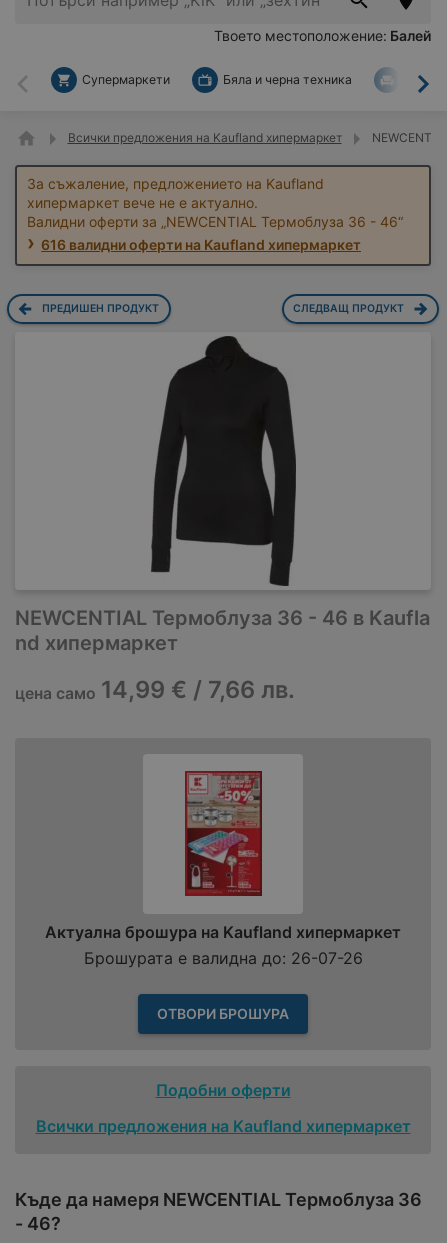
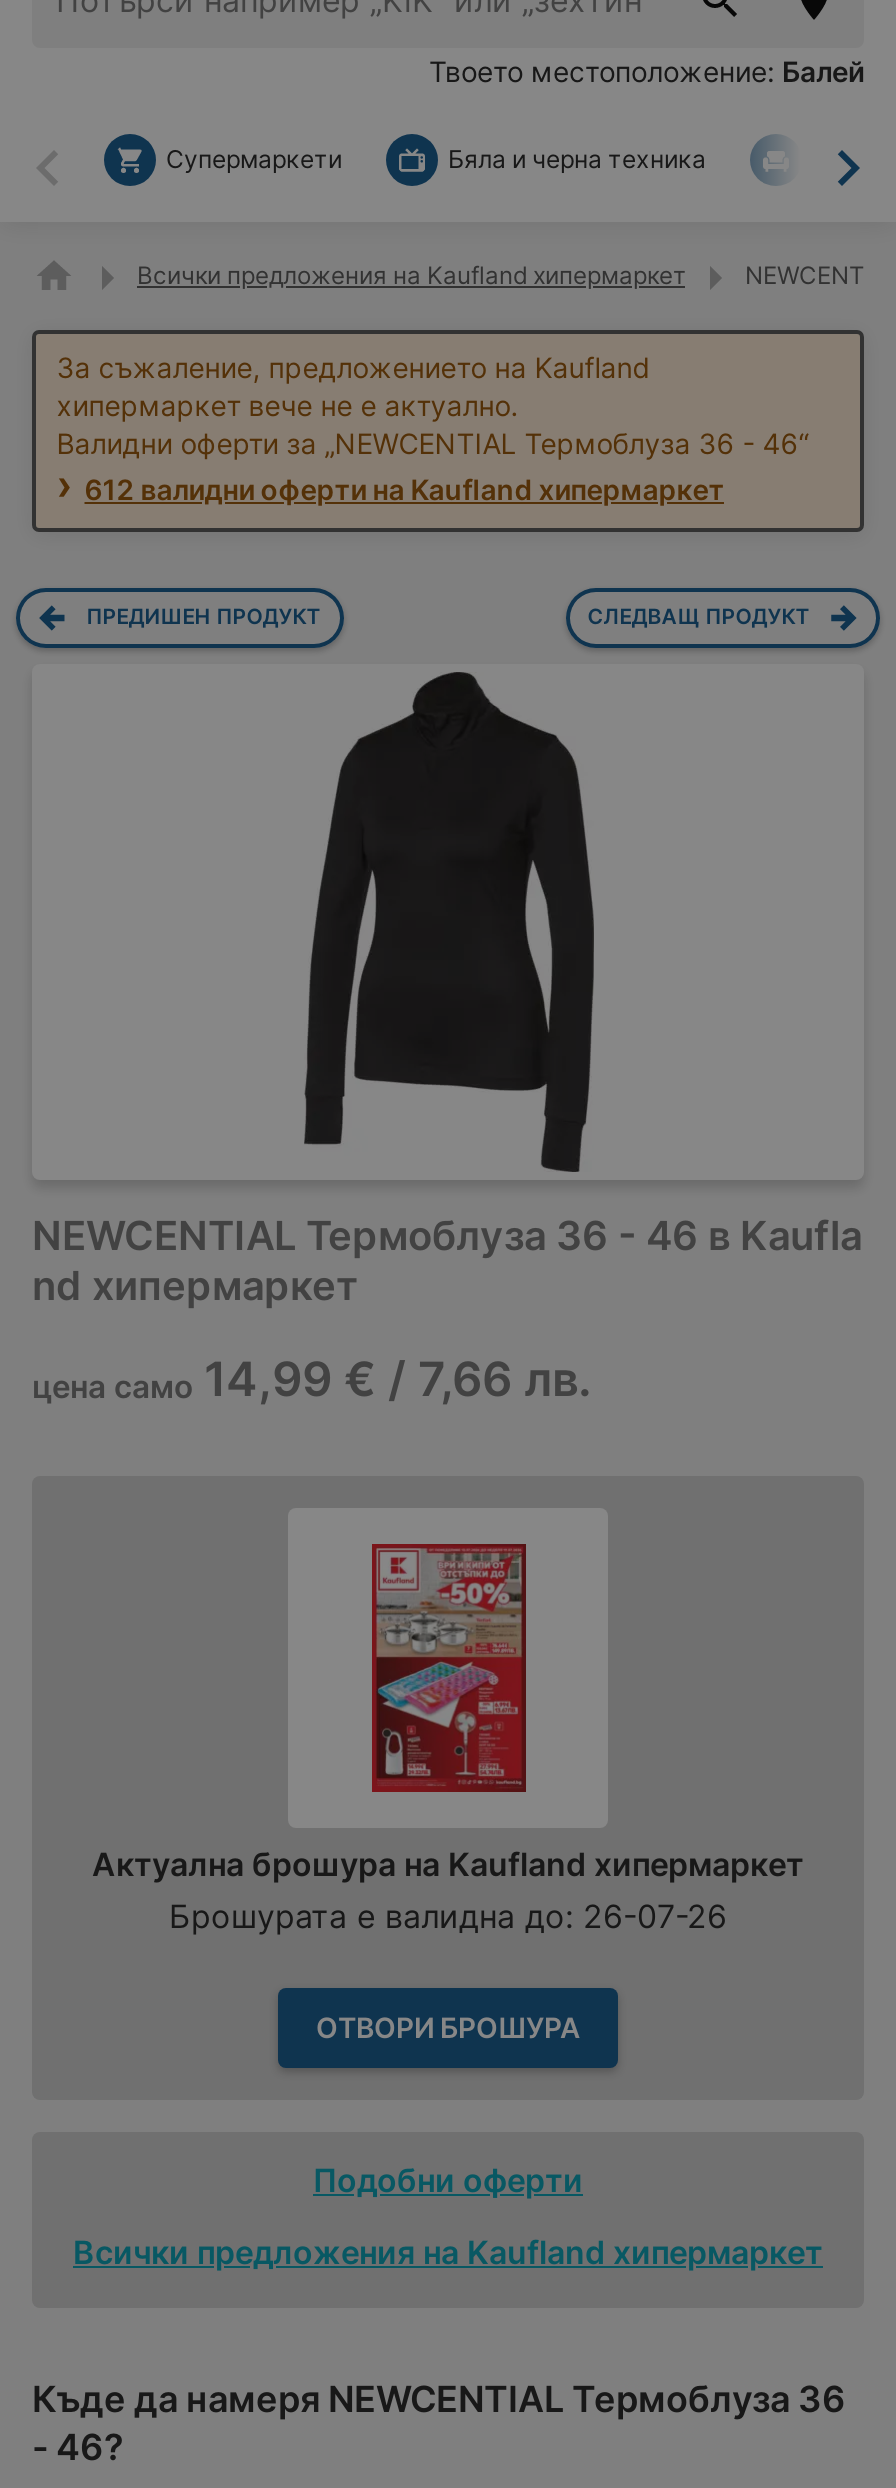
- 616 валидни оферти на Kaufland хипермаркет
+ 612 валидни оферти на Kaufland хипермаркет
